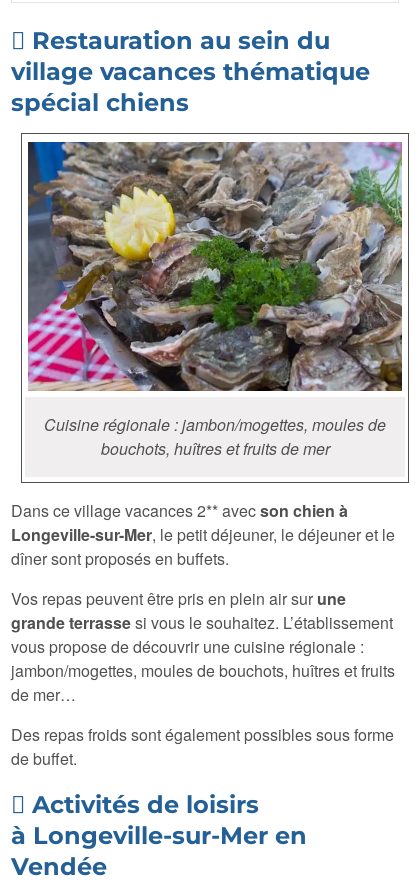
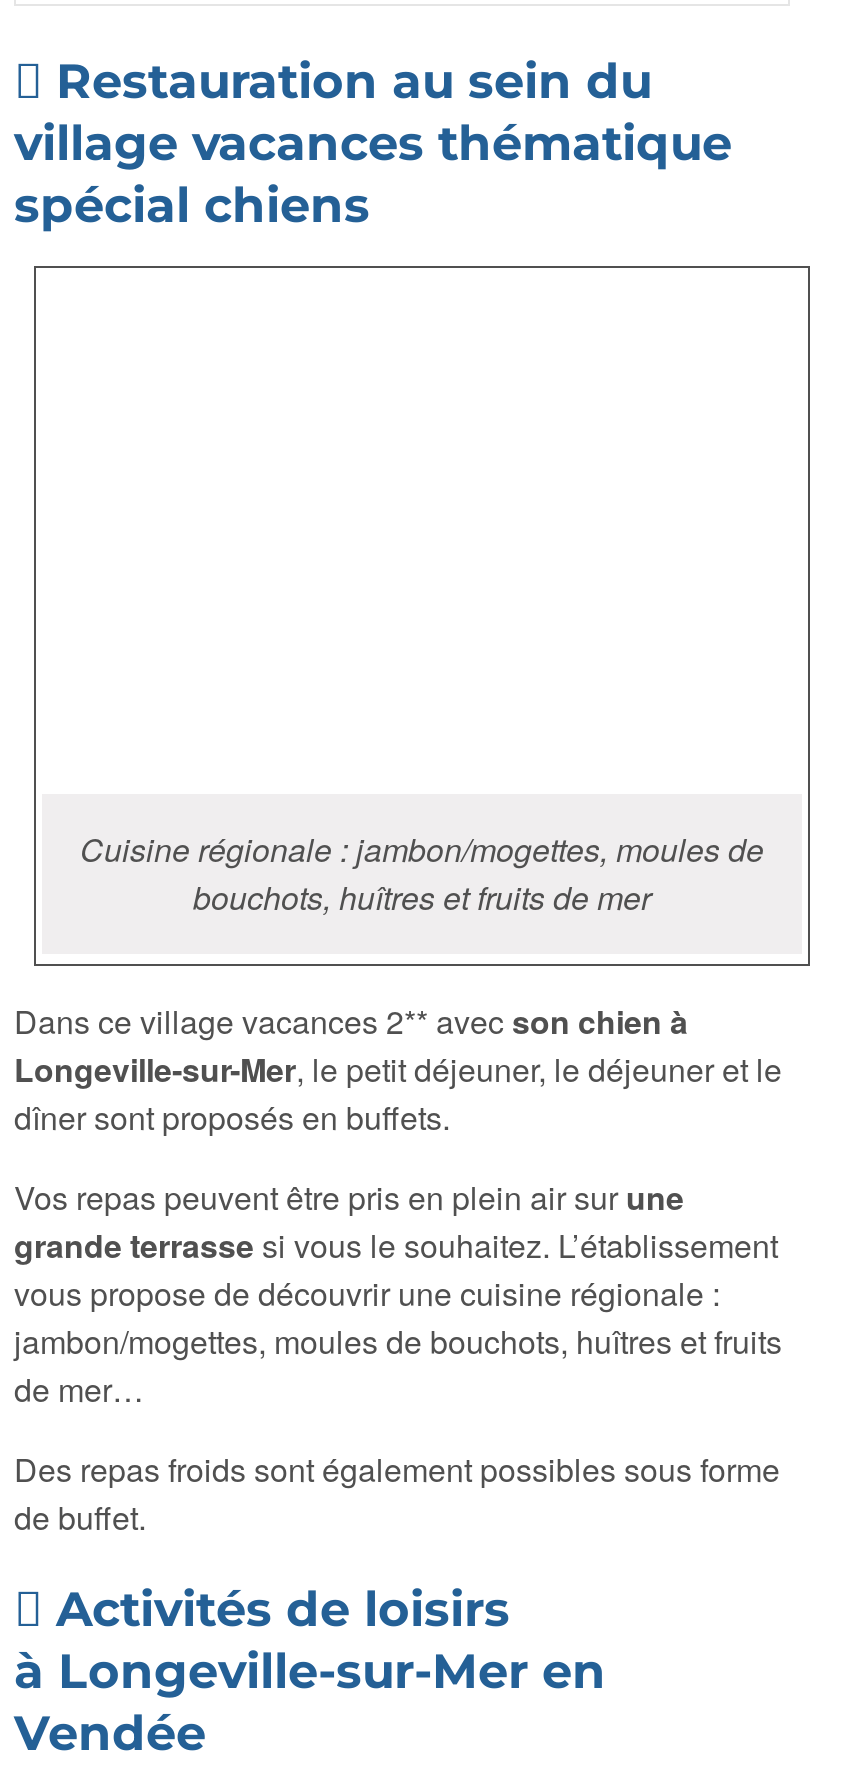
- [image]
